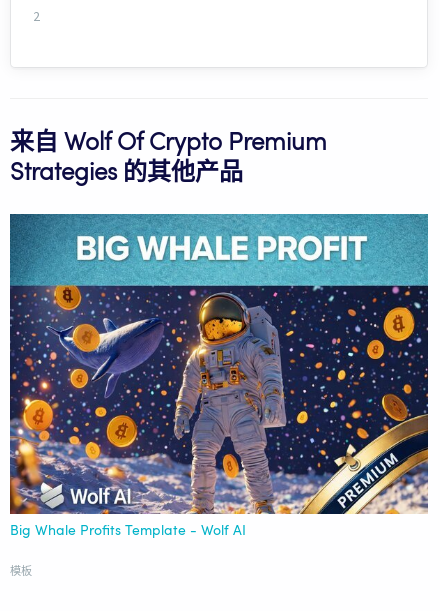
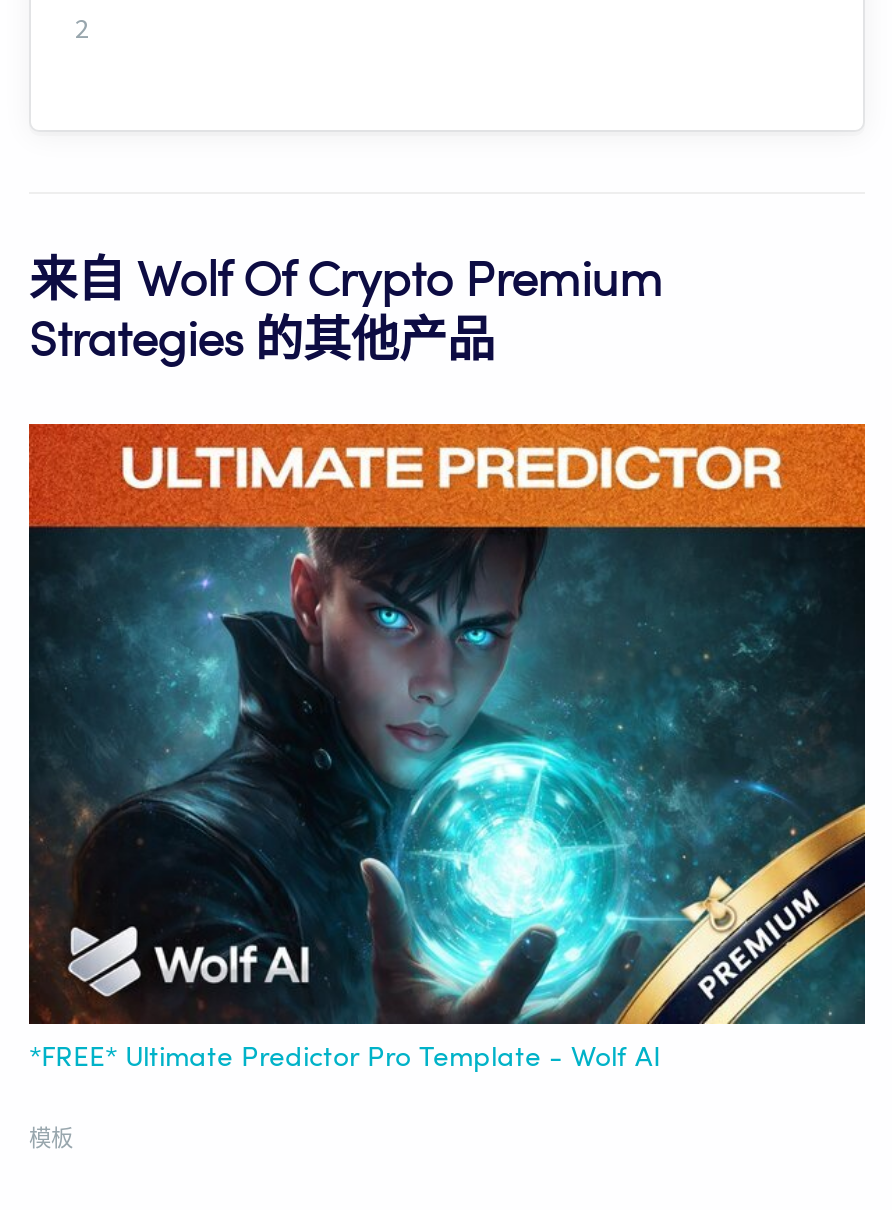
- [image]
- Big Whale Profits Template - Wolf AI
+ [image]
+ *FREE* Ultimate Predictor Pro Template - Wolf AI
